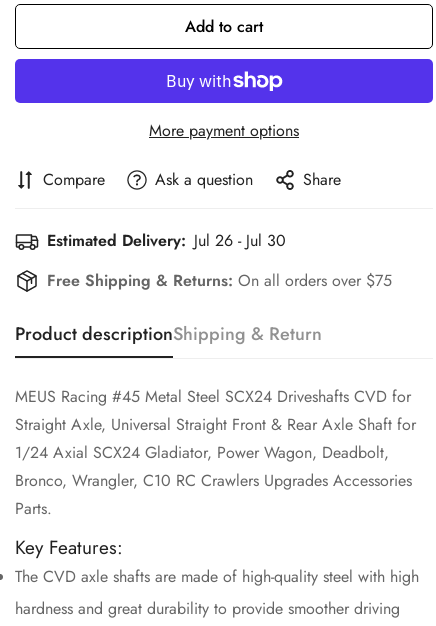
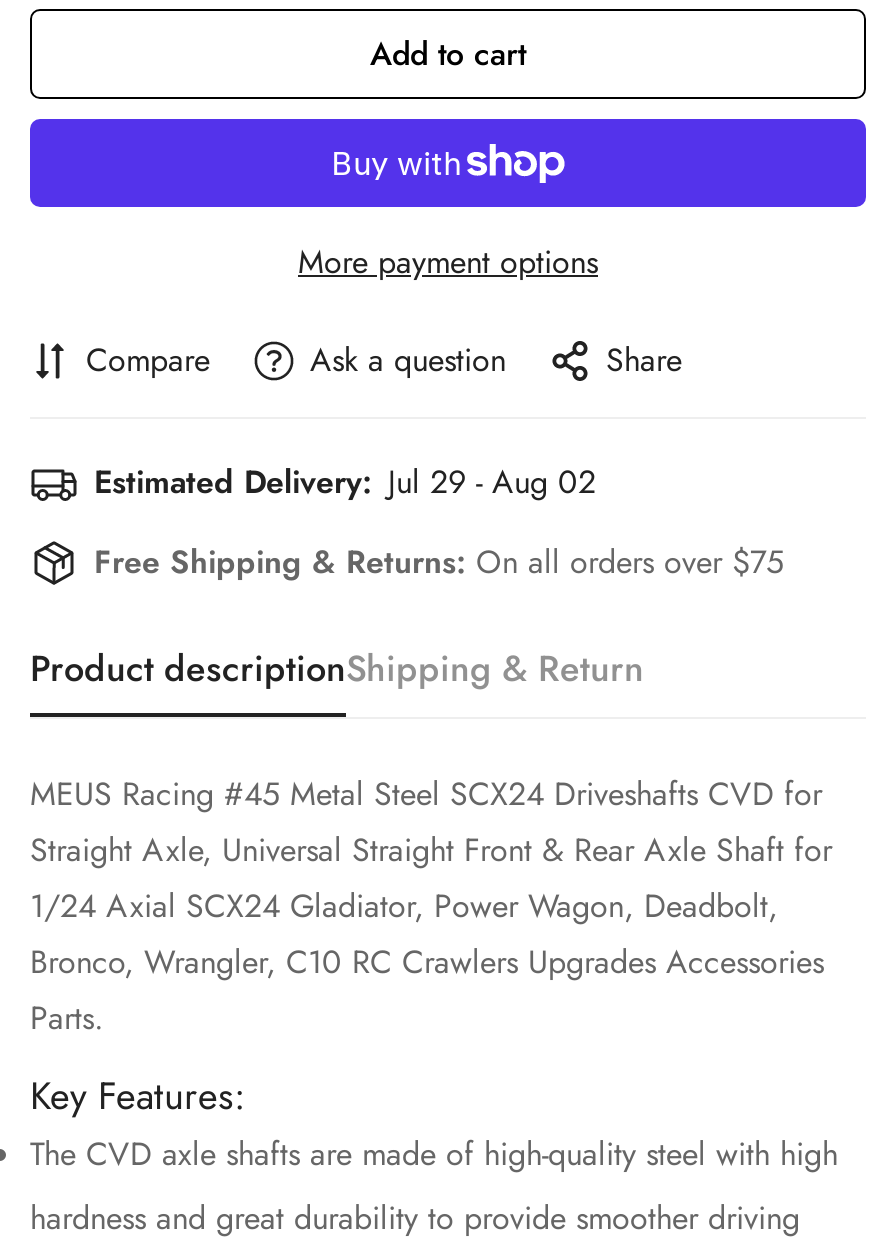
- Estimated Delivery: Jul 26 - Jul 30
+ Estimated Delivery: Jul 29 - Aug 02
